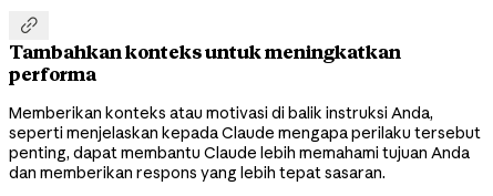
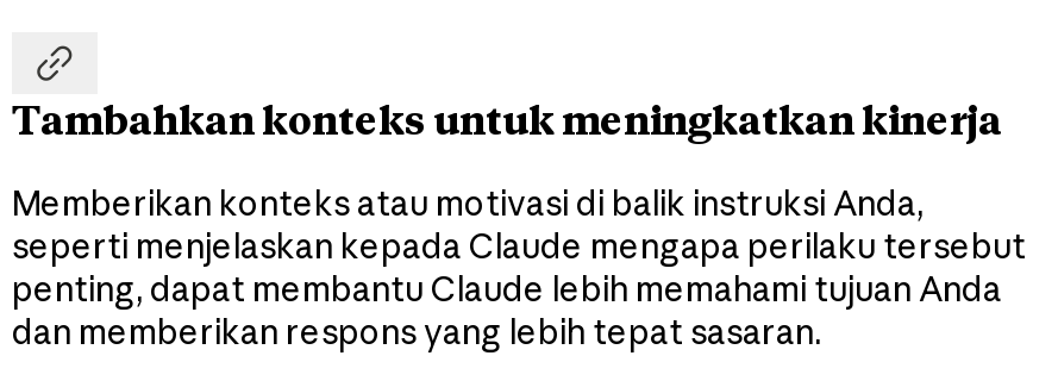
- Tambahkan konteks untuk meningkatkan
- performa
+ Tambahkan konteks untuk meningkatkan kinerja
